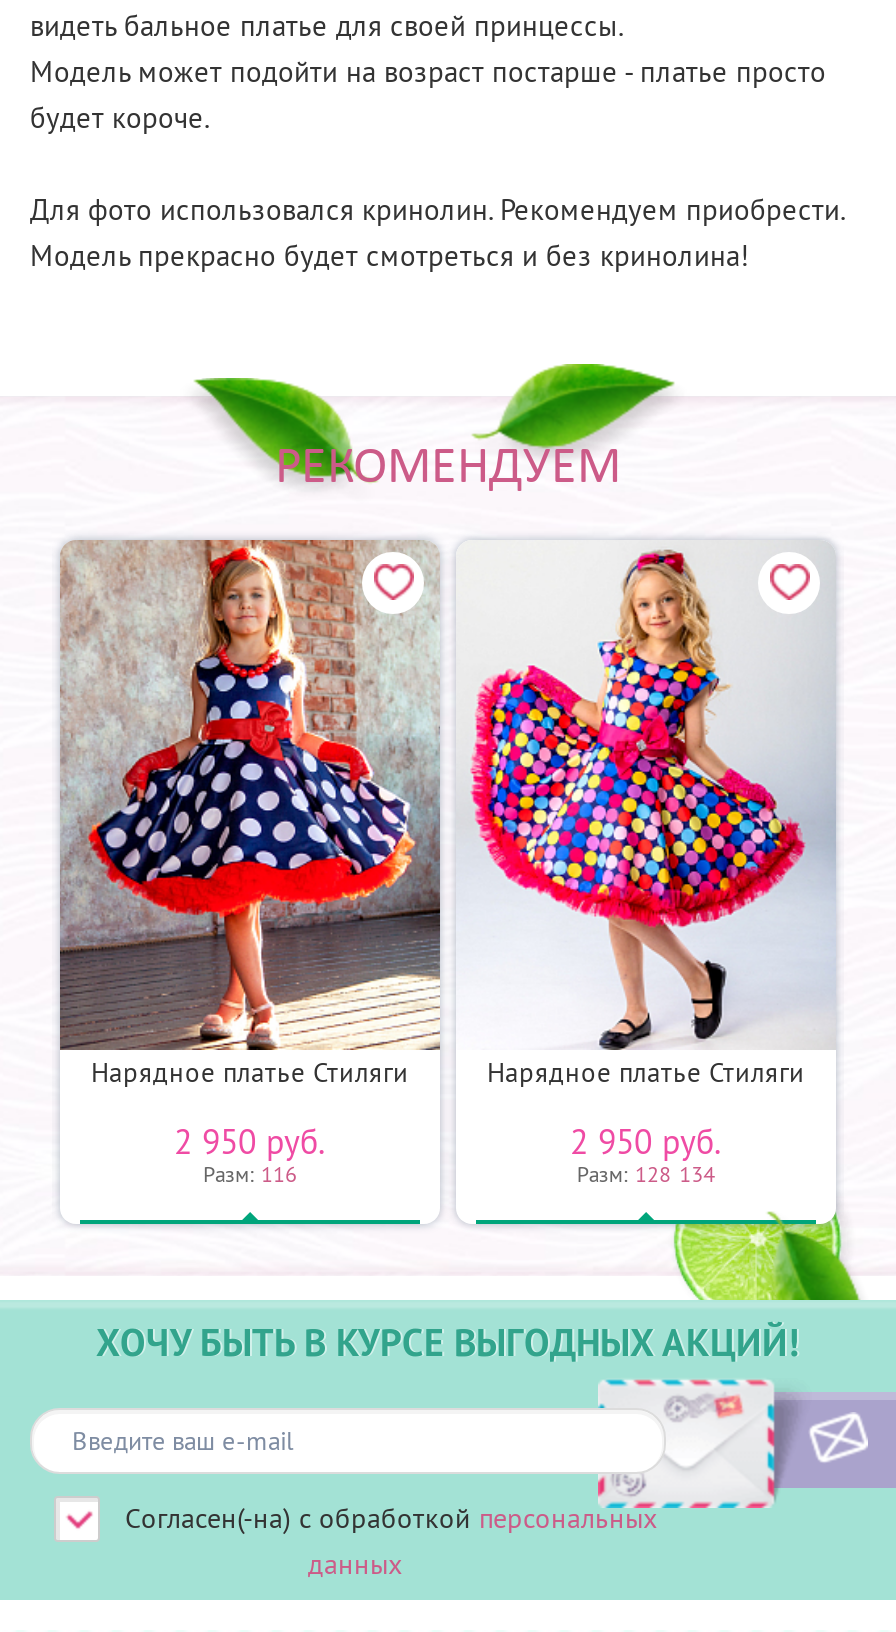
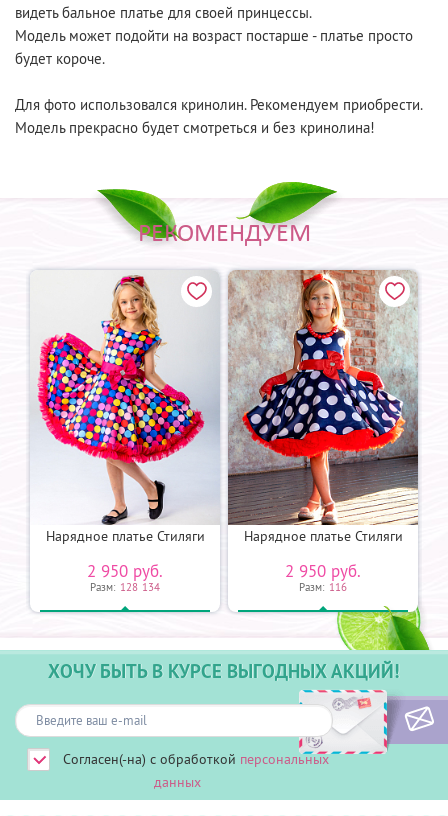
- [image]
+ [image]

- [image]
+ [image]

- Разм: 116
+ Разм: 128 134

- Разм: 128 134
+ Разм: 116
